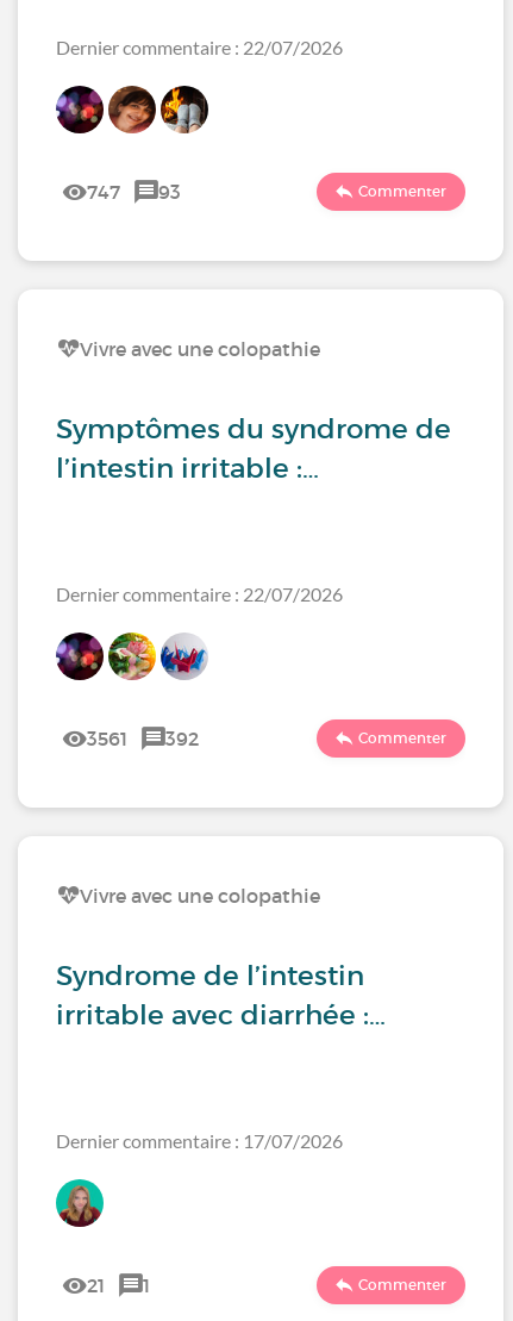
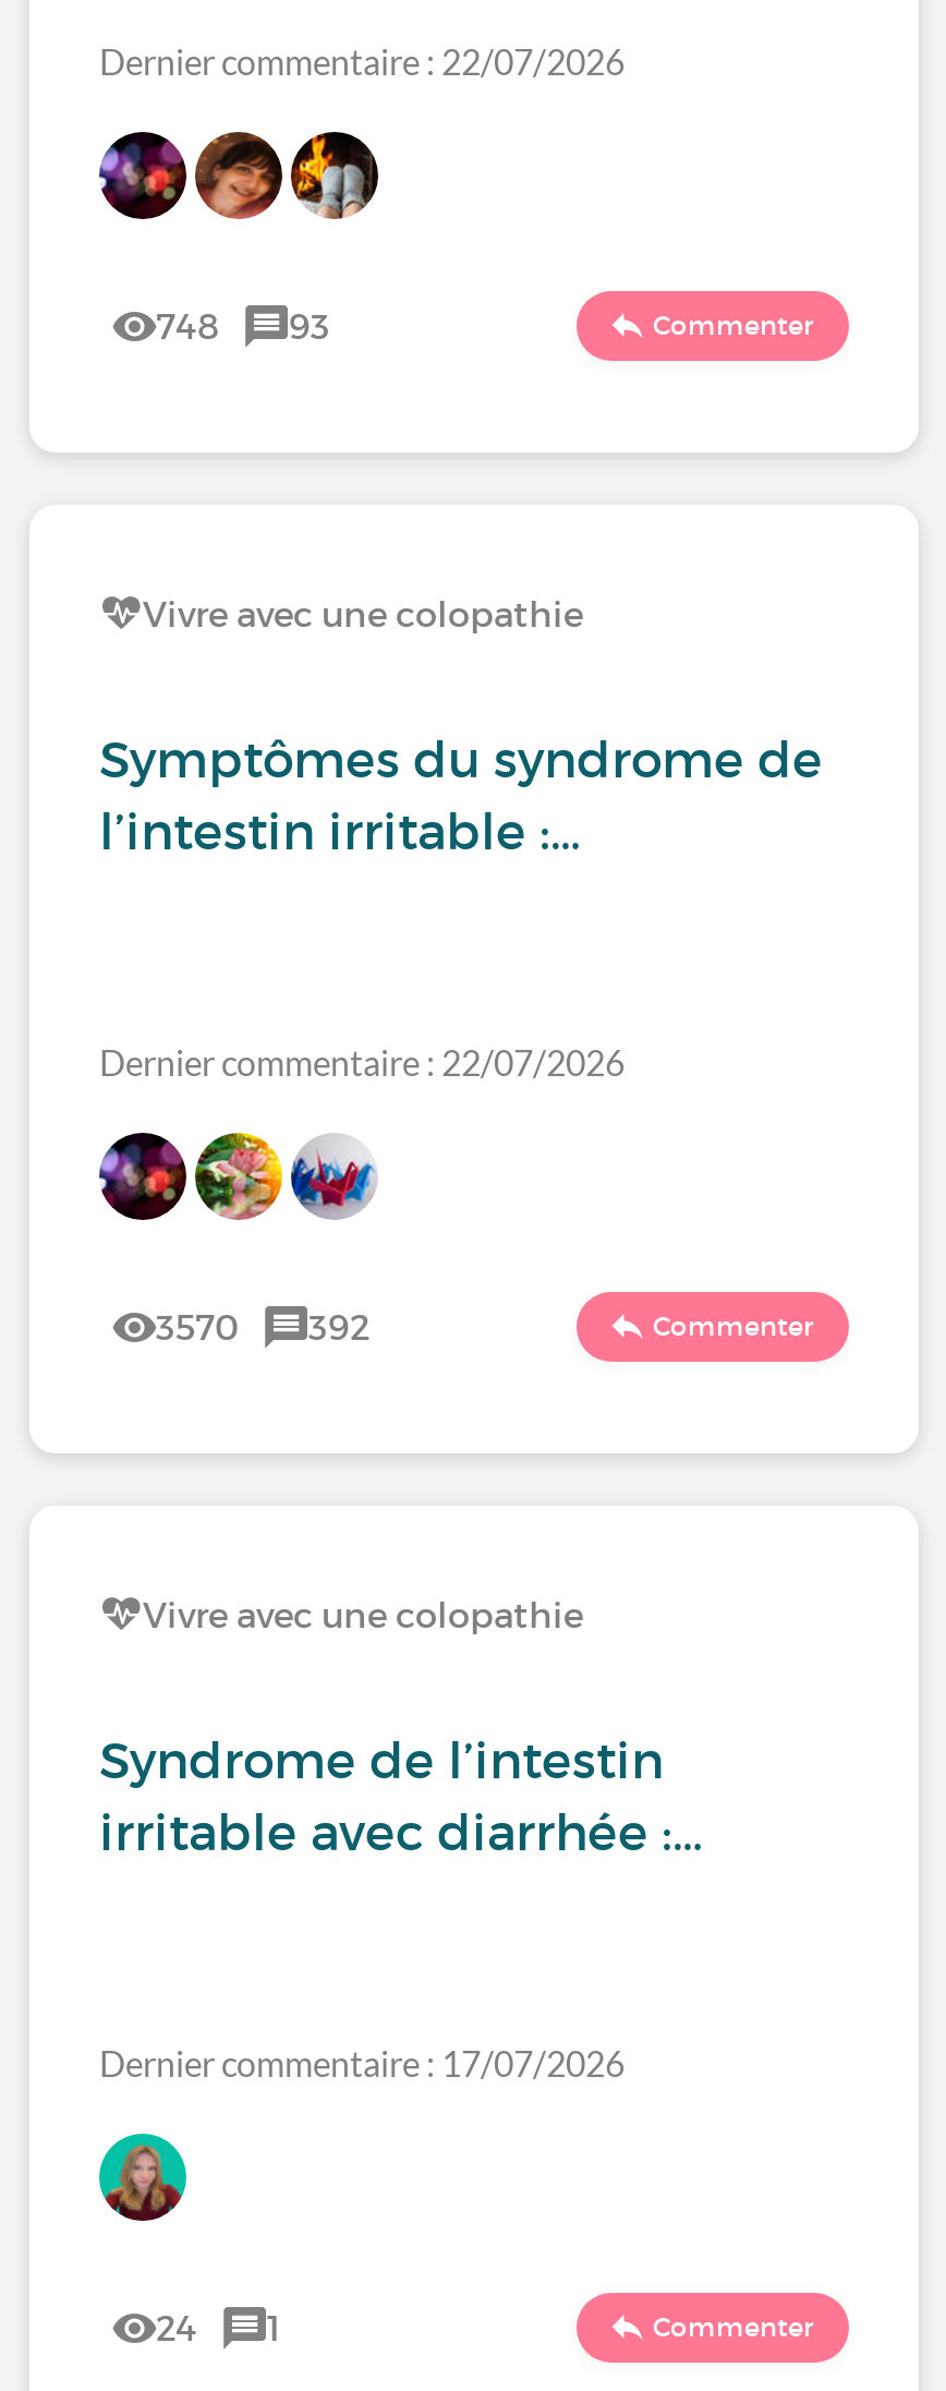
- 747 93
+ 748 93

- 3561 392
+ 3570 392

- 21
+ 24
